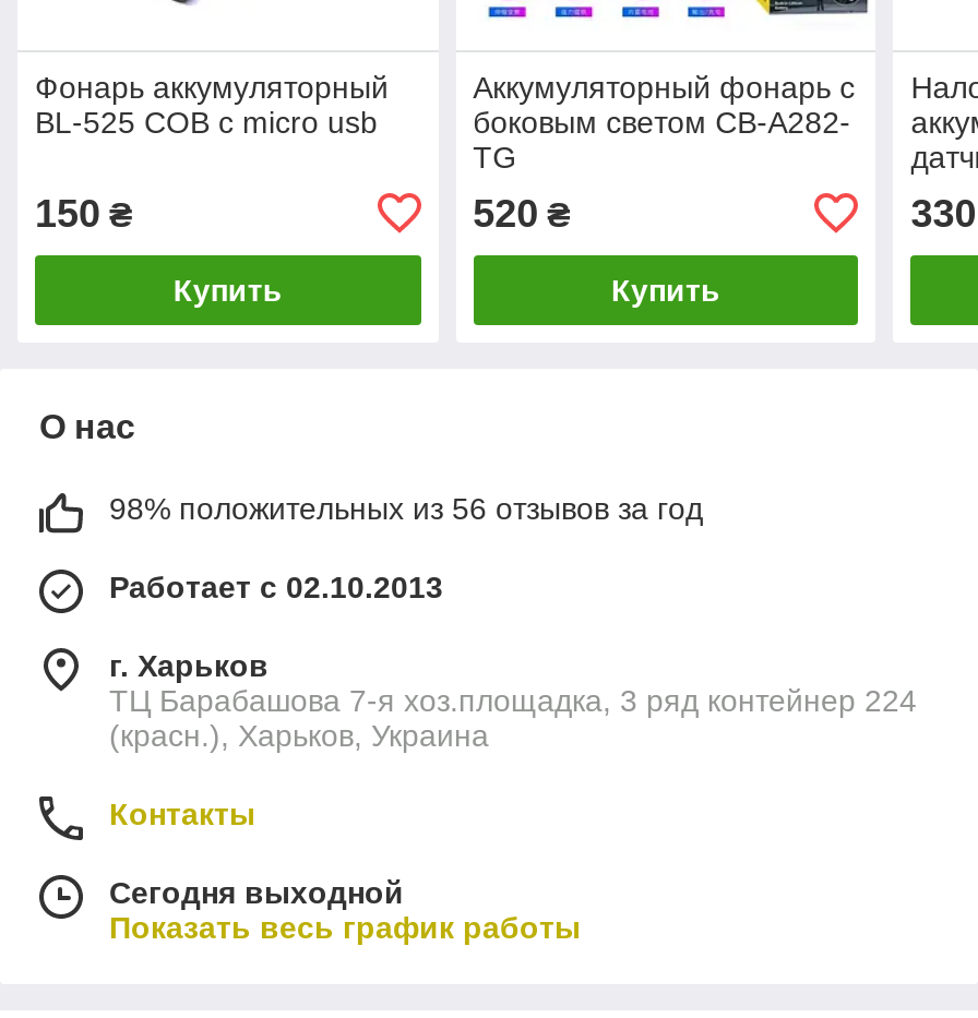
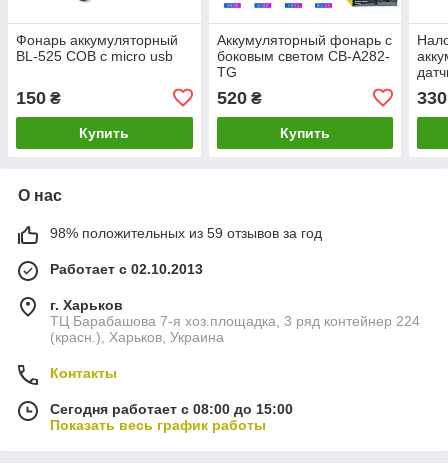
- 98% положительных из 56 отзывов за год
+ 98% положительных из 59 отзывов за год

- Сегодня выходной
+ Сегодня работает с 08:00 до 15:00
